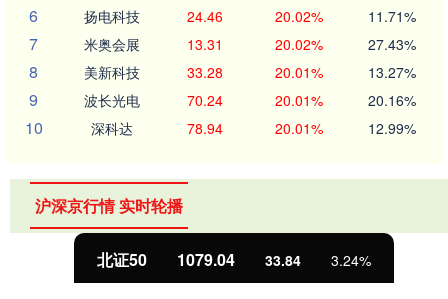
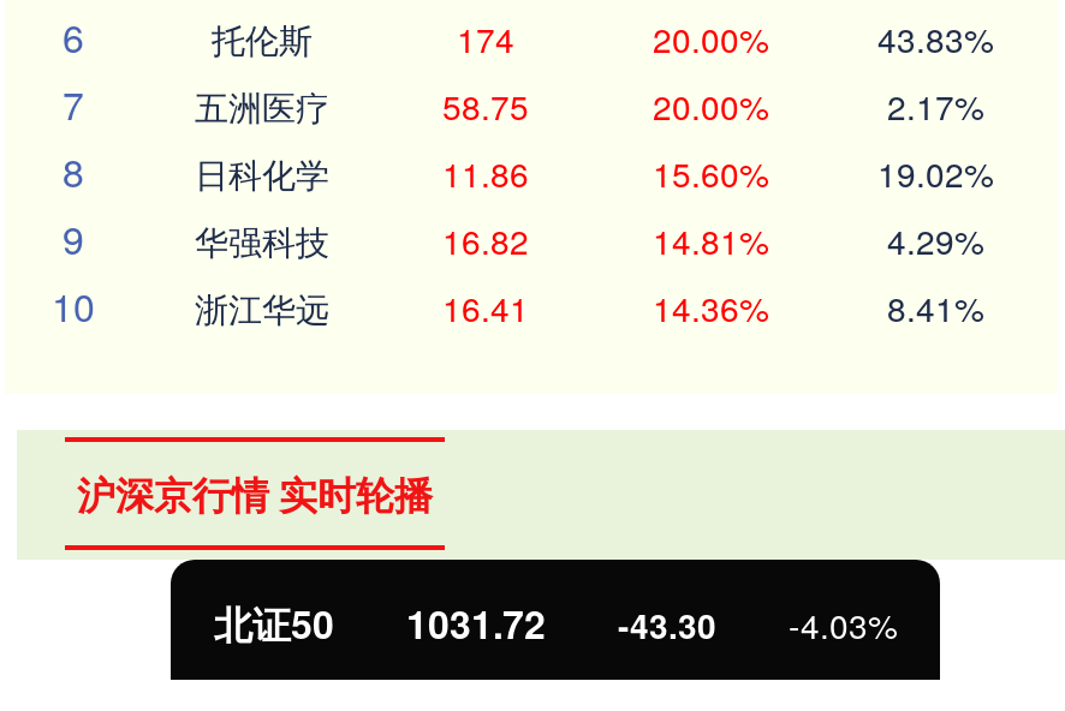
- 扬电科技
- 24.46
- 20.02%
- 11.71%
+ 托伦斯
+ 174
+ 20.00%
+ 43.83%

- 米奥会展
- 13.31
- 20.02%
- 27.43%
+ 五洲医疗
+ 58.75
+ 20.00%
+ 2.17%

- 美新科技
- 33.28
- 20.01%
- 13.27%
+ 日科化学
+ 11.86
+ 15.60%
+ 19.02%

- 波长光电
- 70.24
- 20.01%
- 20.16%
+ 华强科技
+ 16.82
+ 14.81%
+ 4.29%

- 深科达
- 78.94
- 20.01%
- 12.99%
+ 浙江华远
+ 16.41
+ 14.36%
+ 8.41%

- 1079.04
+ 1031.72

- 33.84
+ -43.30

- 3.24%
+ -4.03%
